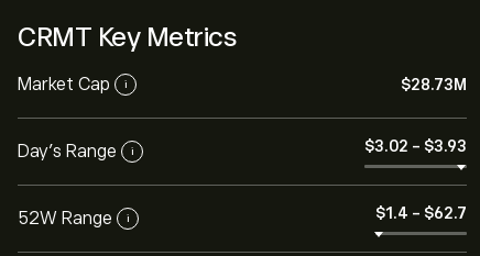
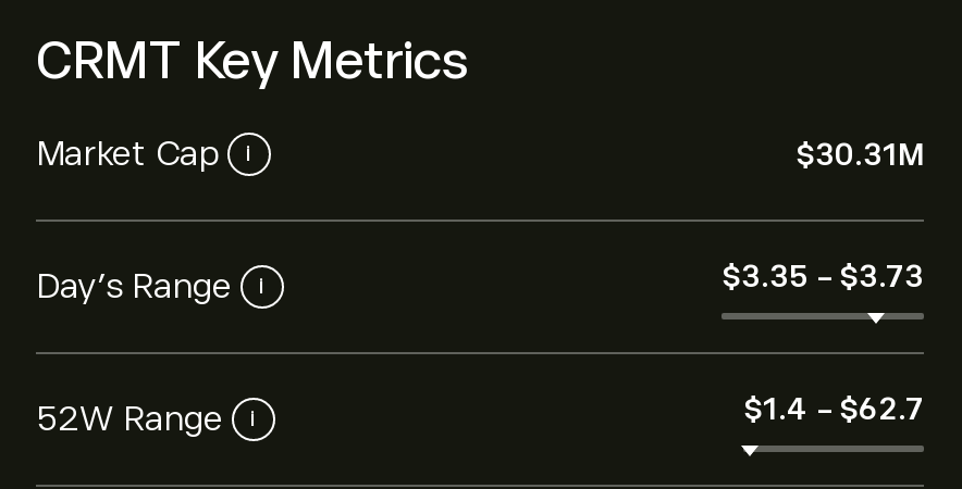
- $28.73M
+ $30.31M

- $3.02 - $3.93
+ $3.35 - $3.73
